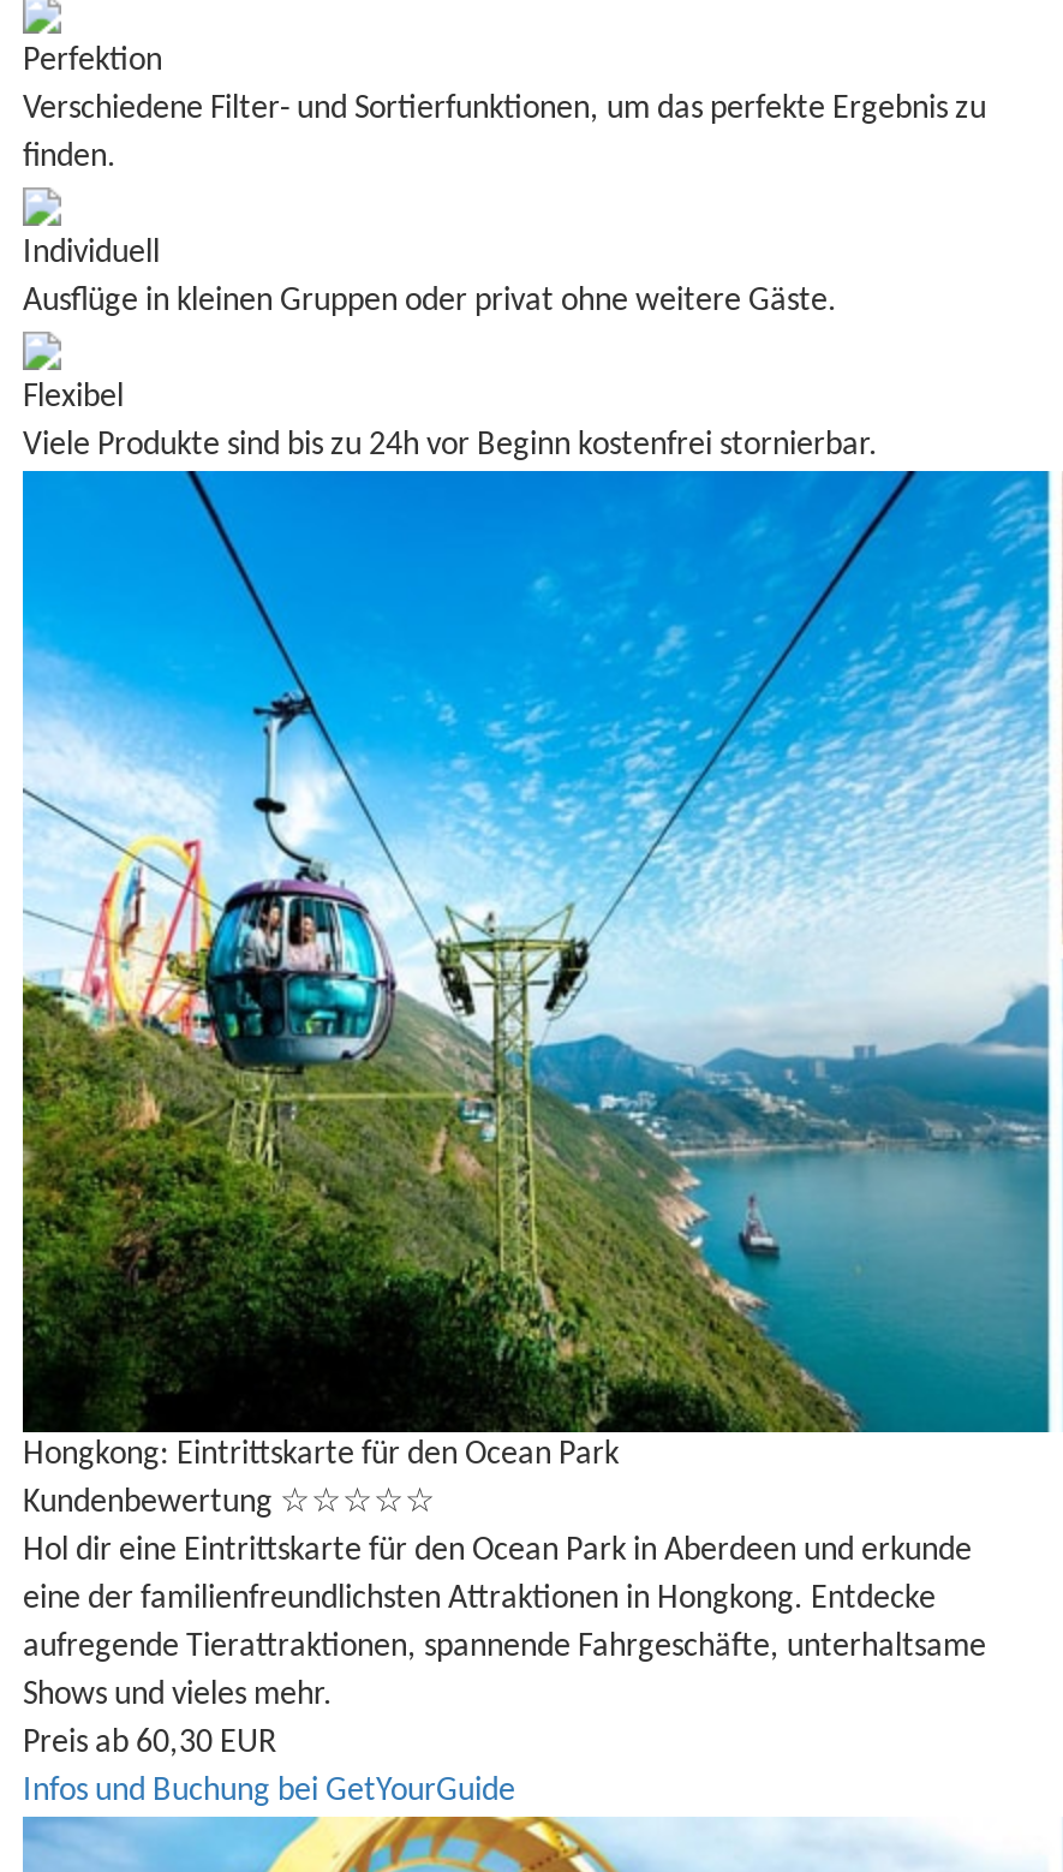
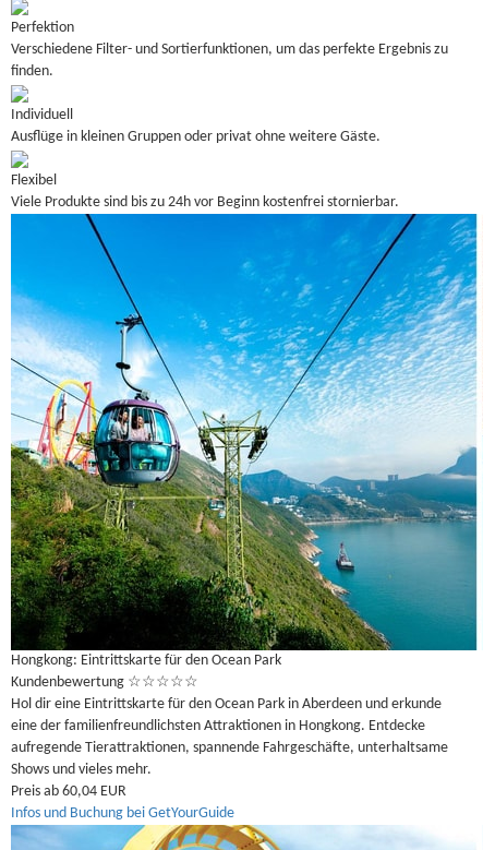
- Preis ab 60,30 EUR
+ Preis ab 60,04 EUR
